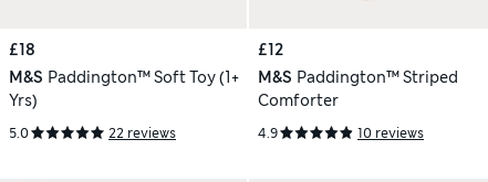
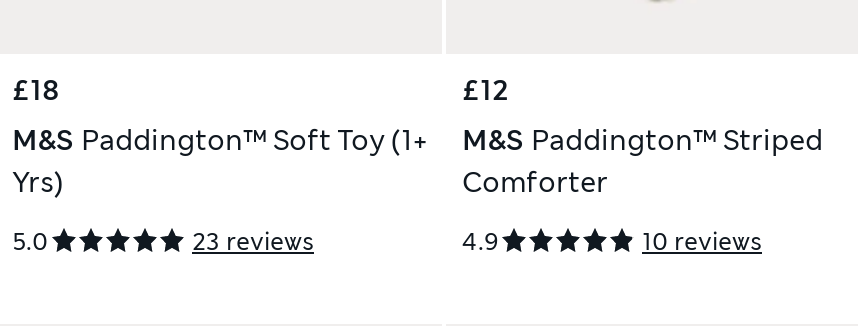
- 22 reviews
+ 23 reviews
